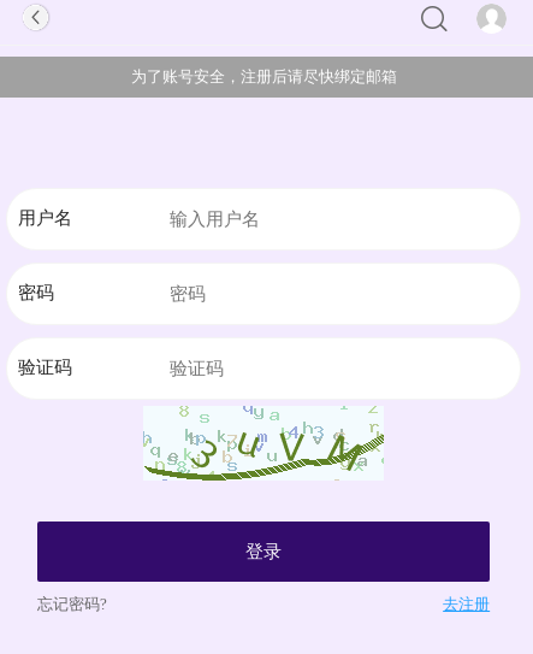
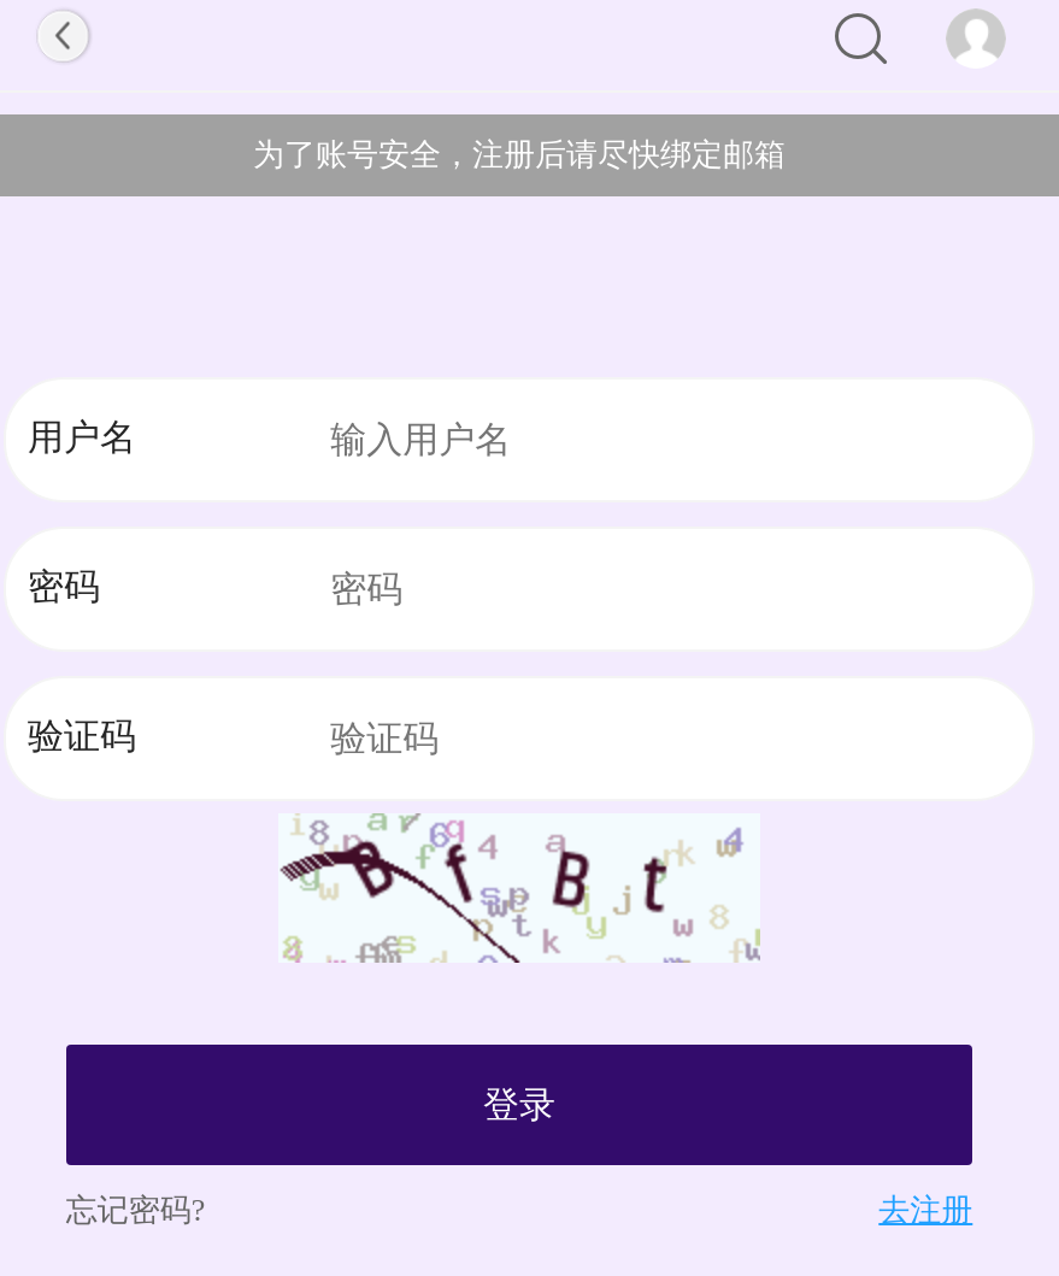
- [image]
+ [image]
